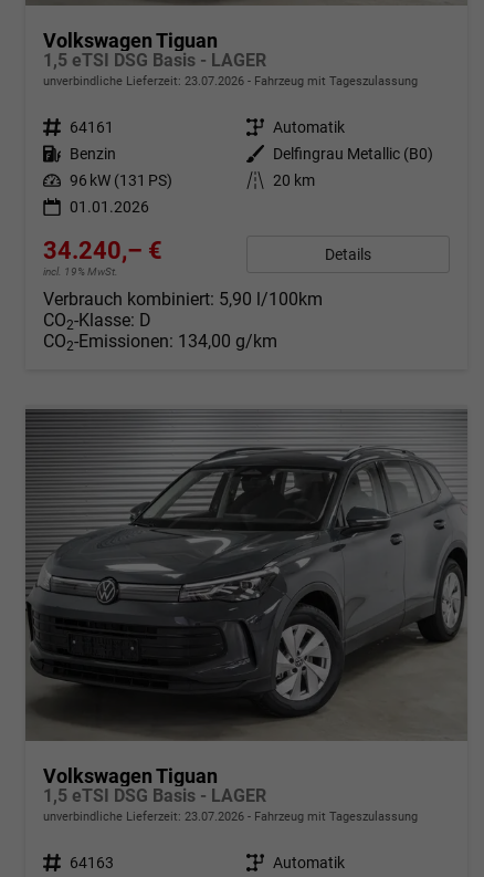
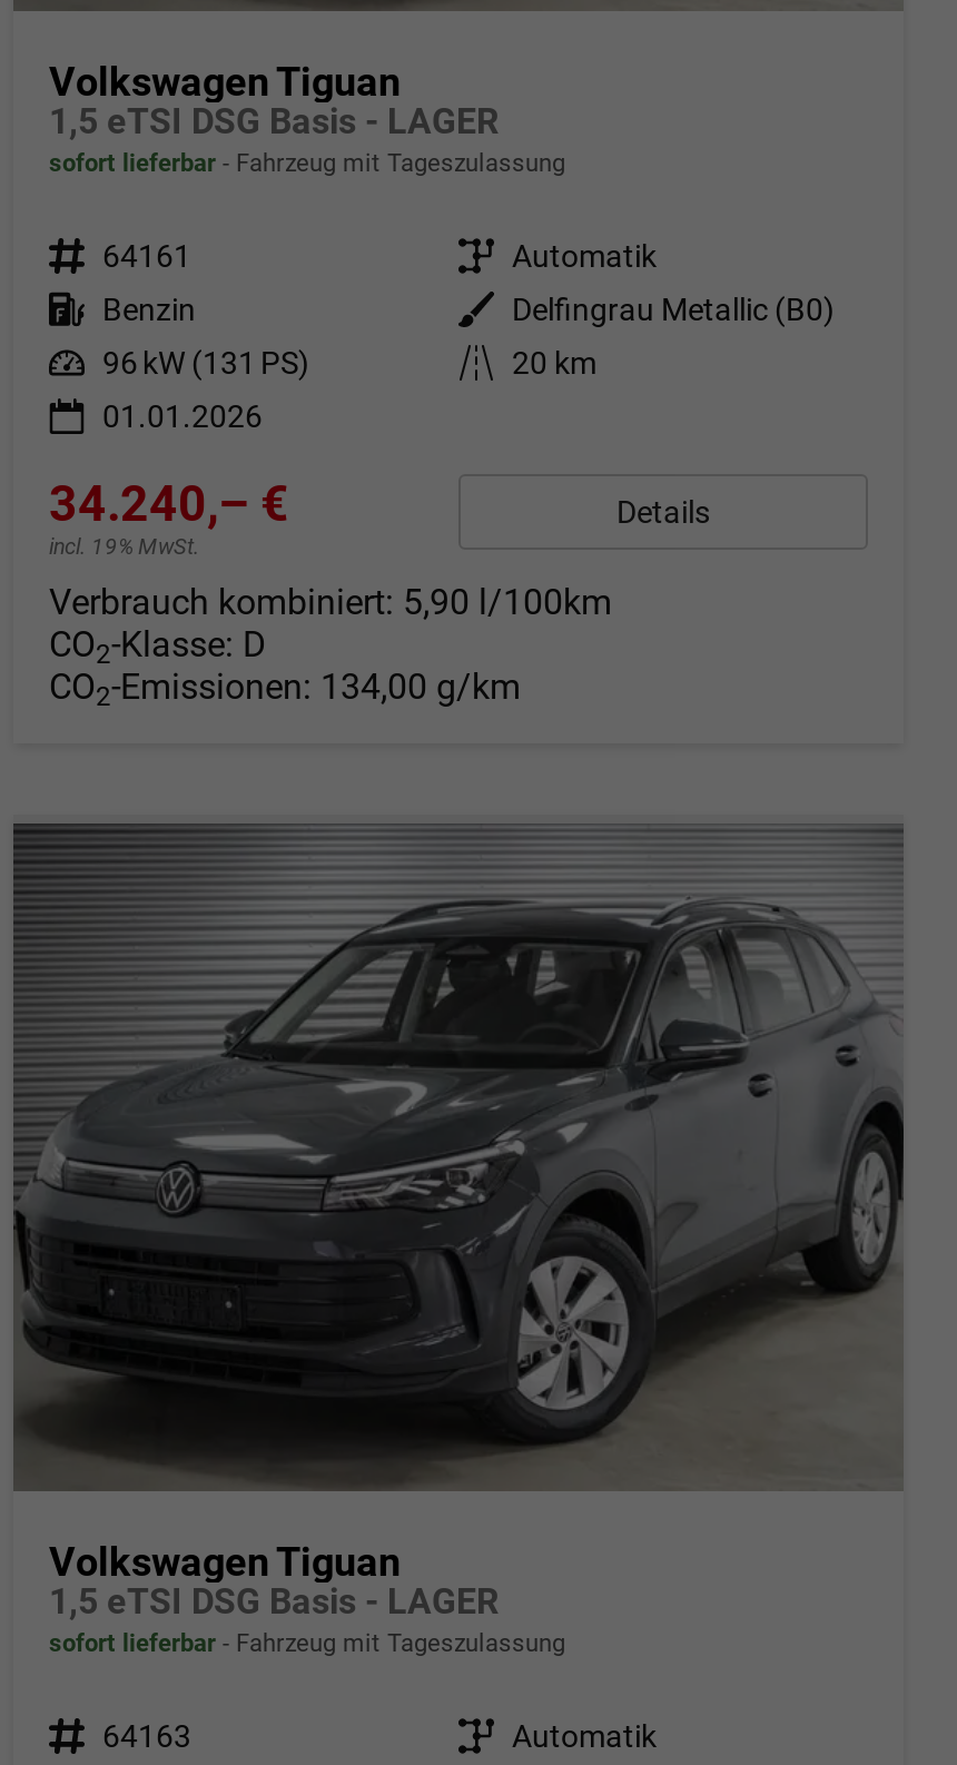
- unverbindliche Lieferzeit: 23.07.2026 Fahrzeug mit Tageszulassung
+ sofort lieferbar Fahrzeug mit Tageszulassung

- unverbindliche Lieferzeit: 23.07.2026 Fahrzeug mit Tageszulassung
+ sofort lieferbar Fahrzeug mit Tageszulassung
